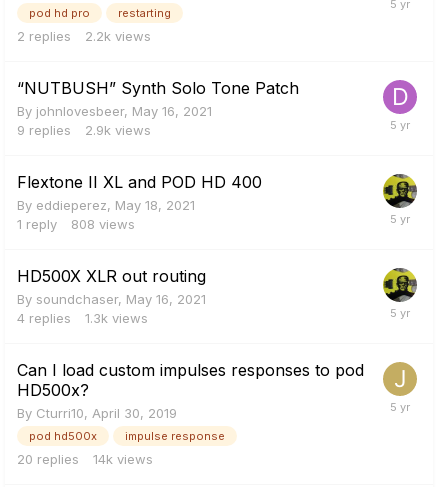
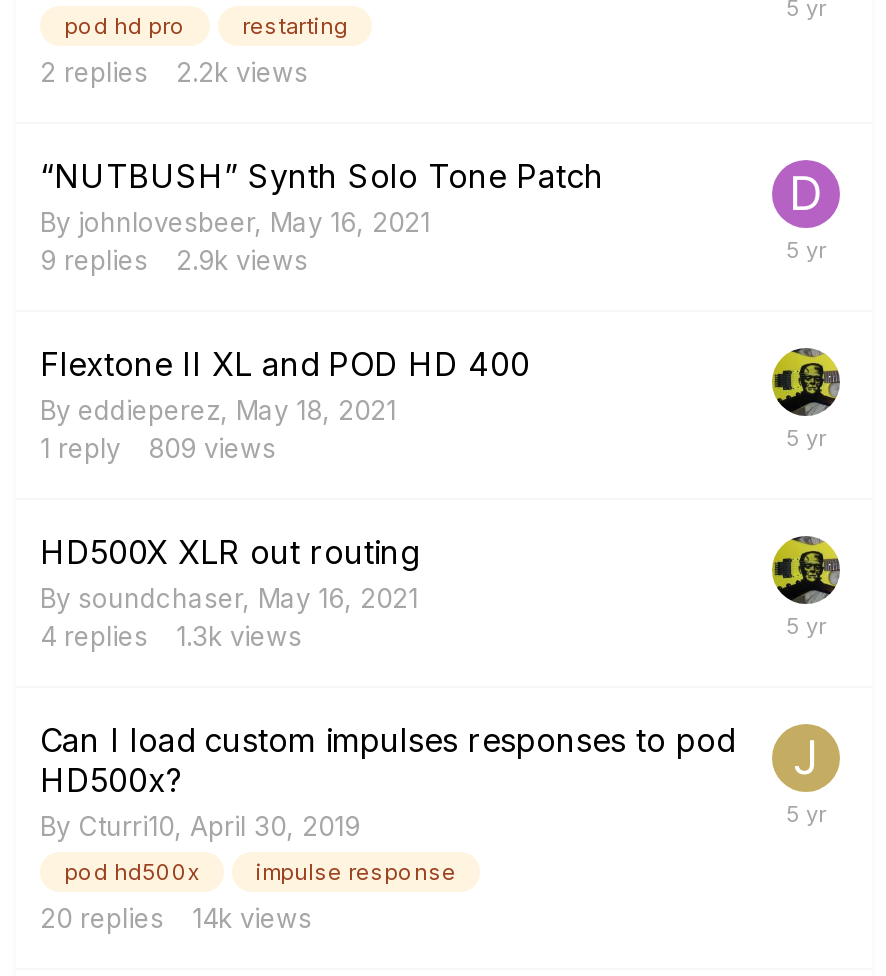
- 1 reply 808 views
+ 1 reply 809 views
